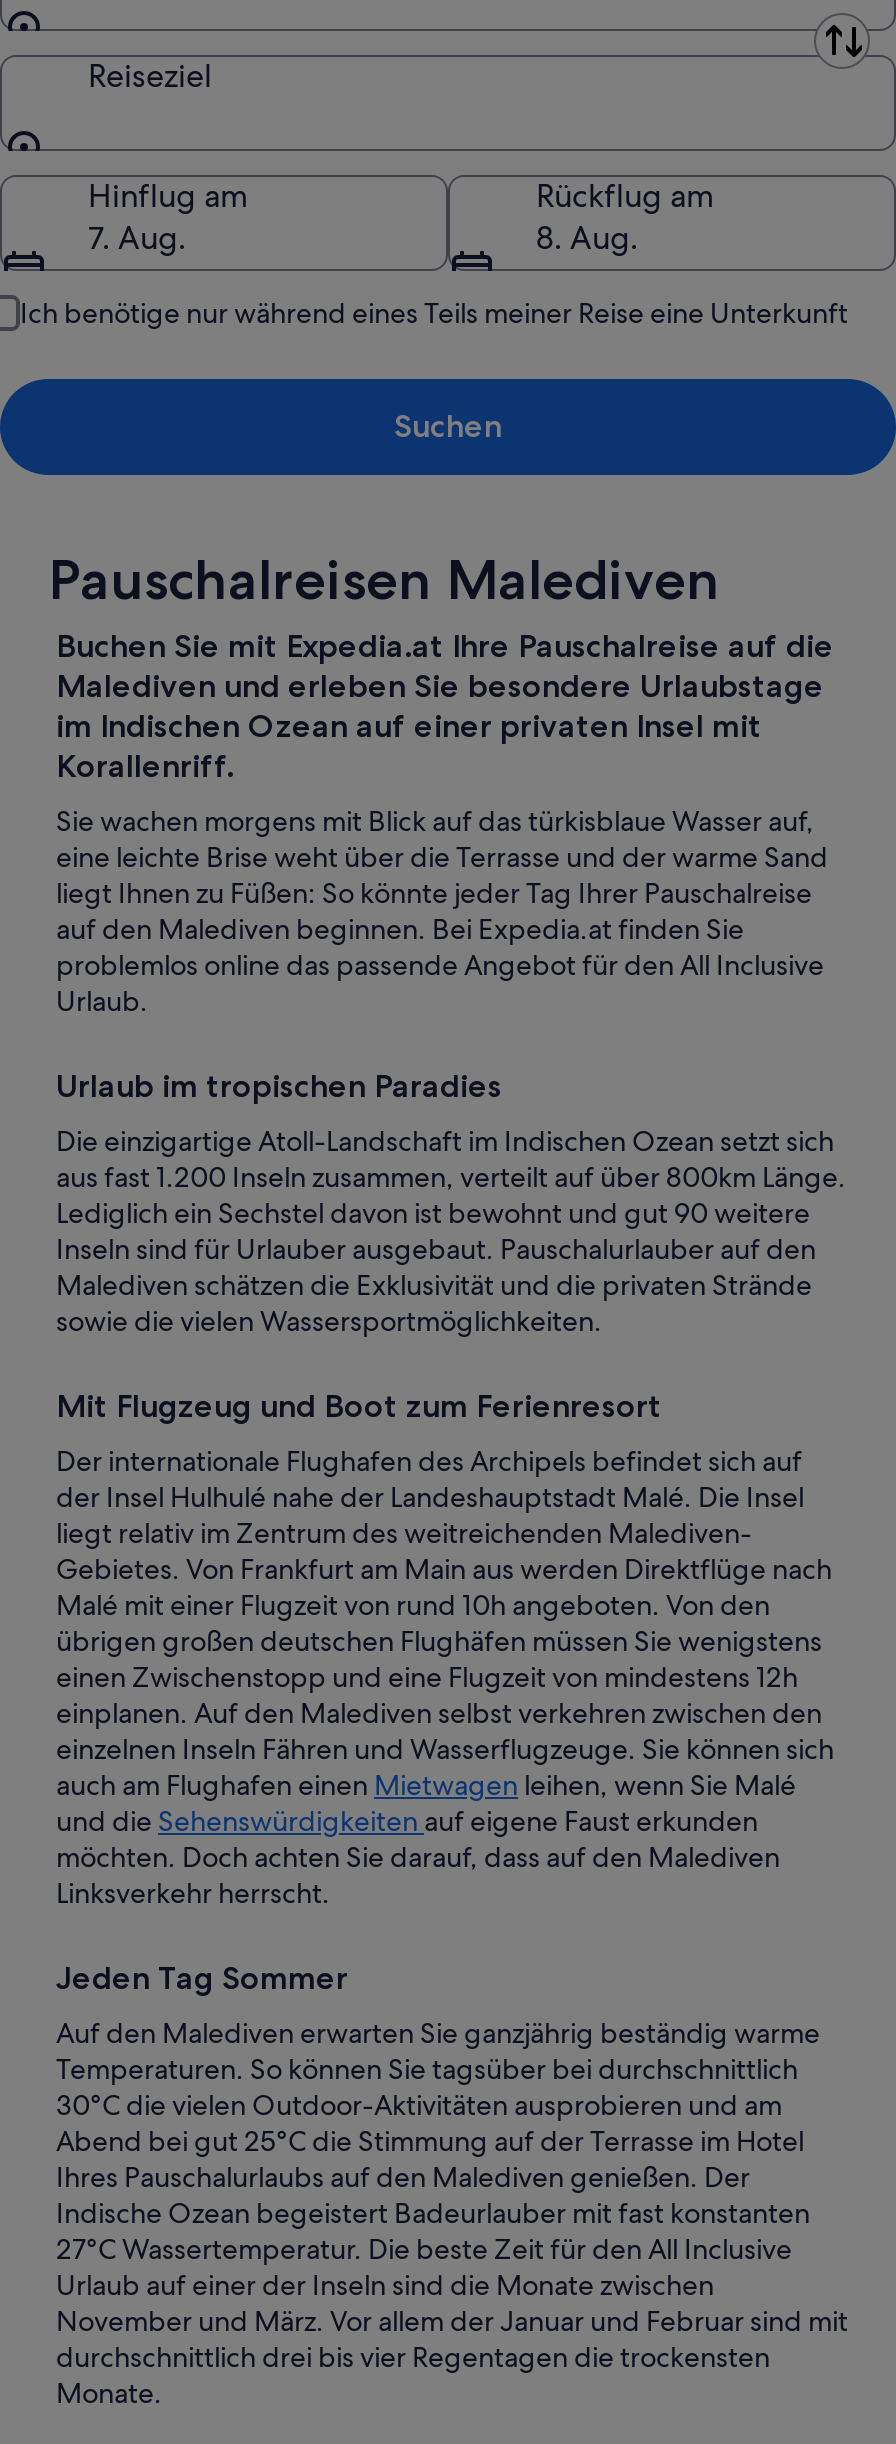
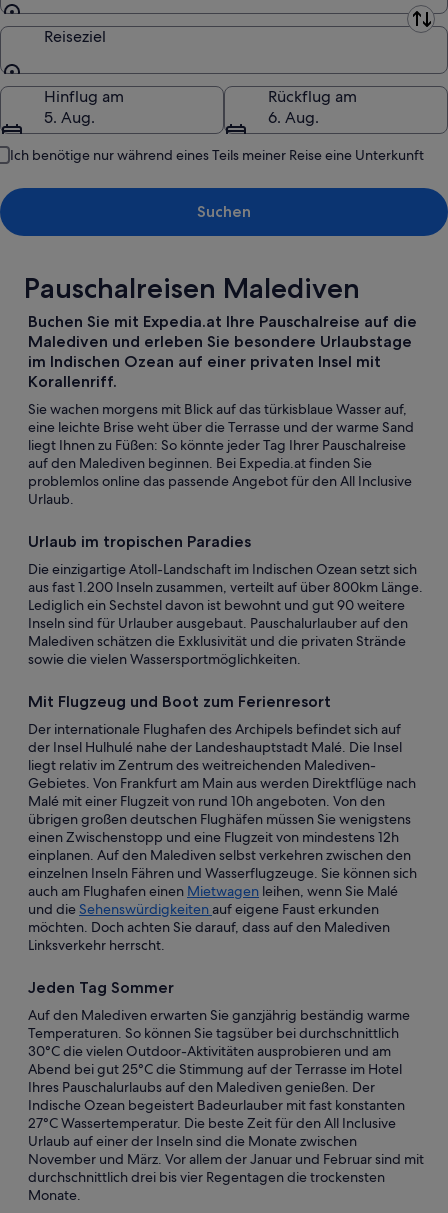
- 7. Aug.
+ 5. Aug.

- 8. Aug.
+ 6. Aug.
